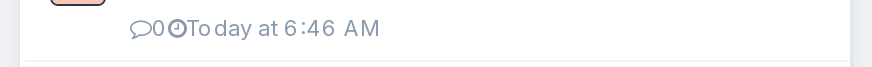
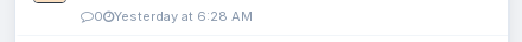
- Today at 6:46 AM
+ Yesterday at 6:28 AM
